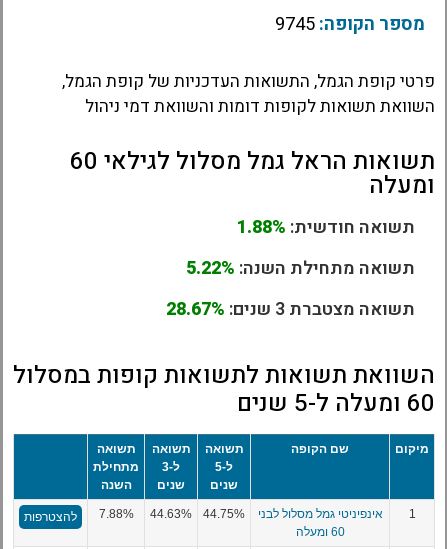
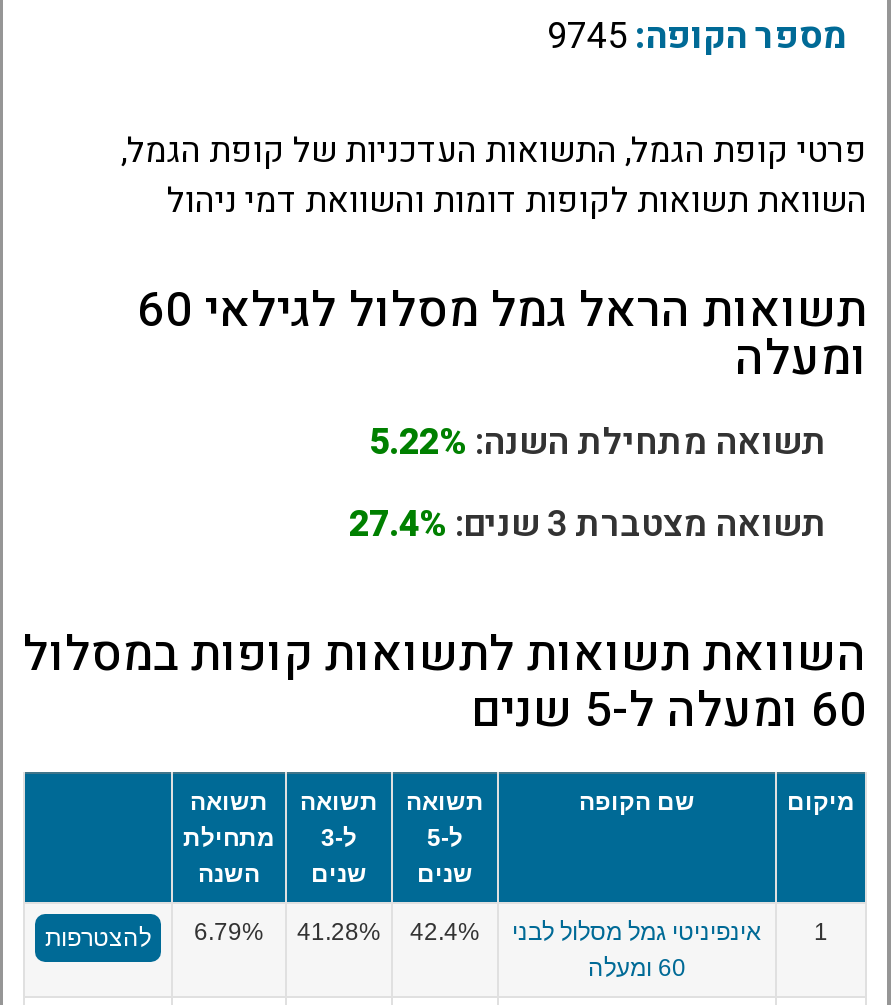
- תשואה חודשית: 1.88%

- 28.67%
+ 27.4%

- 7.88%
+ 6.79%

- 44.63%
+ 41.28%

- 44.75%
+ 42.4%
